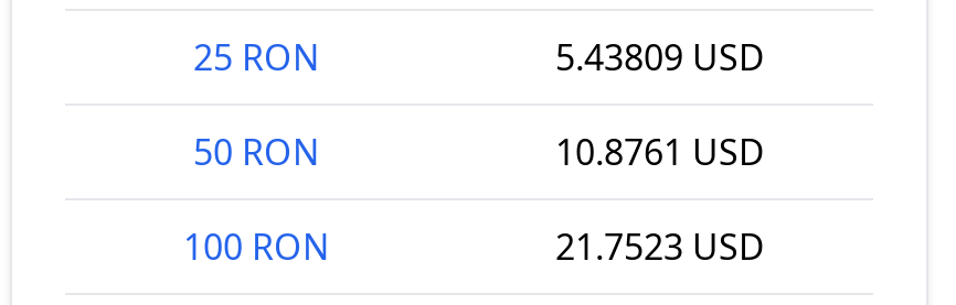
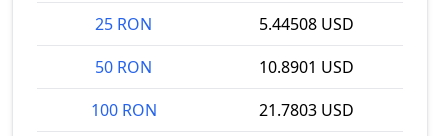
- 5.43809 USD
+ 5.44508 USD

- 10.8761 USD
+ 10.8901 USD

- 21.7523 USD
+ 21.7803 USD
